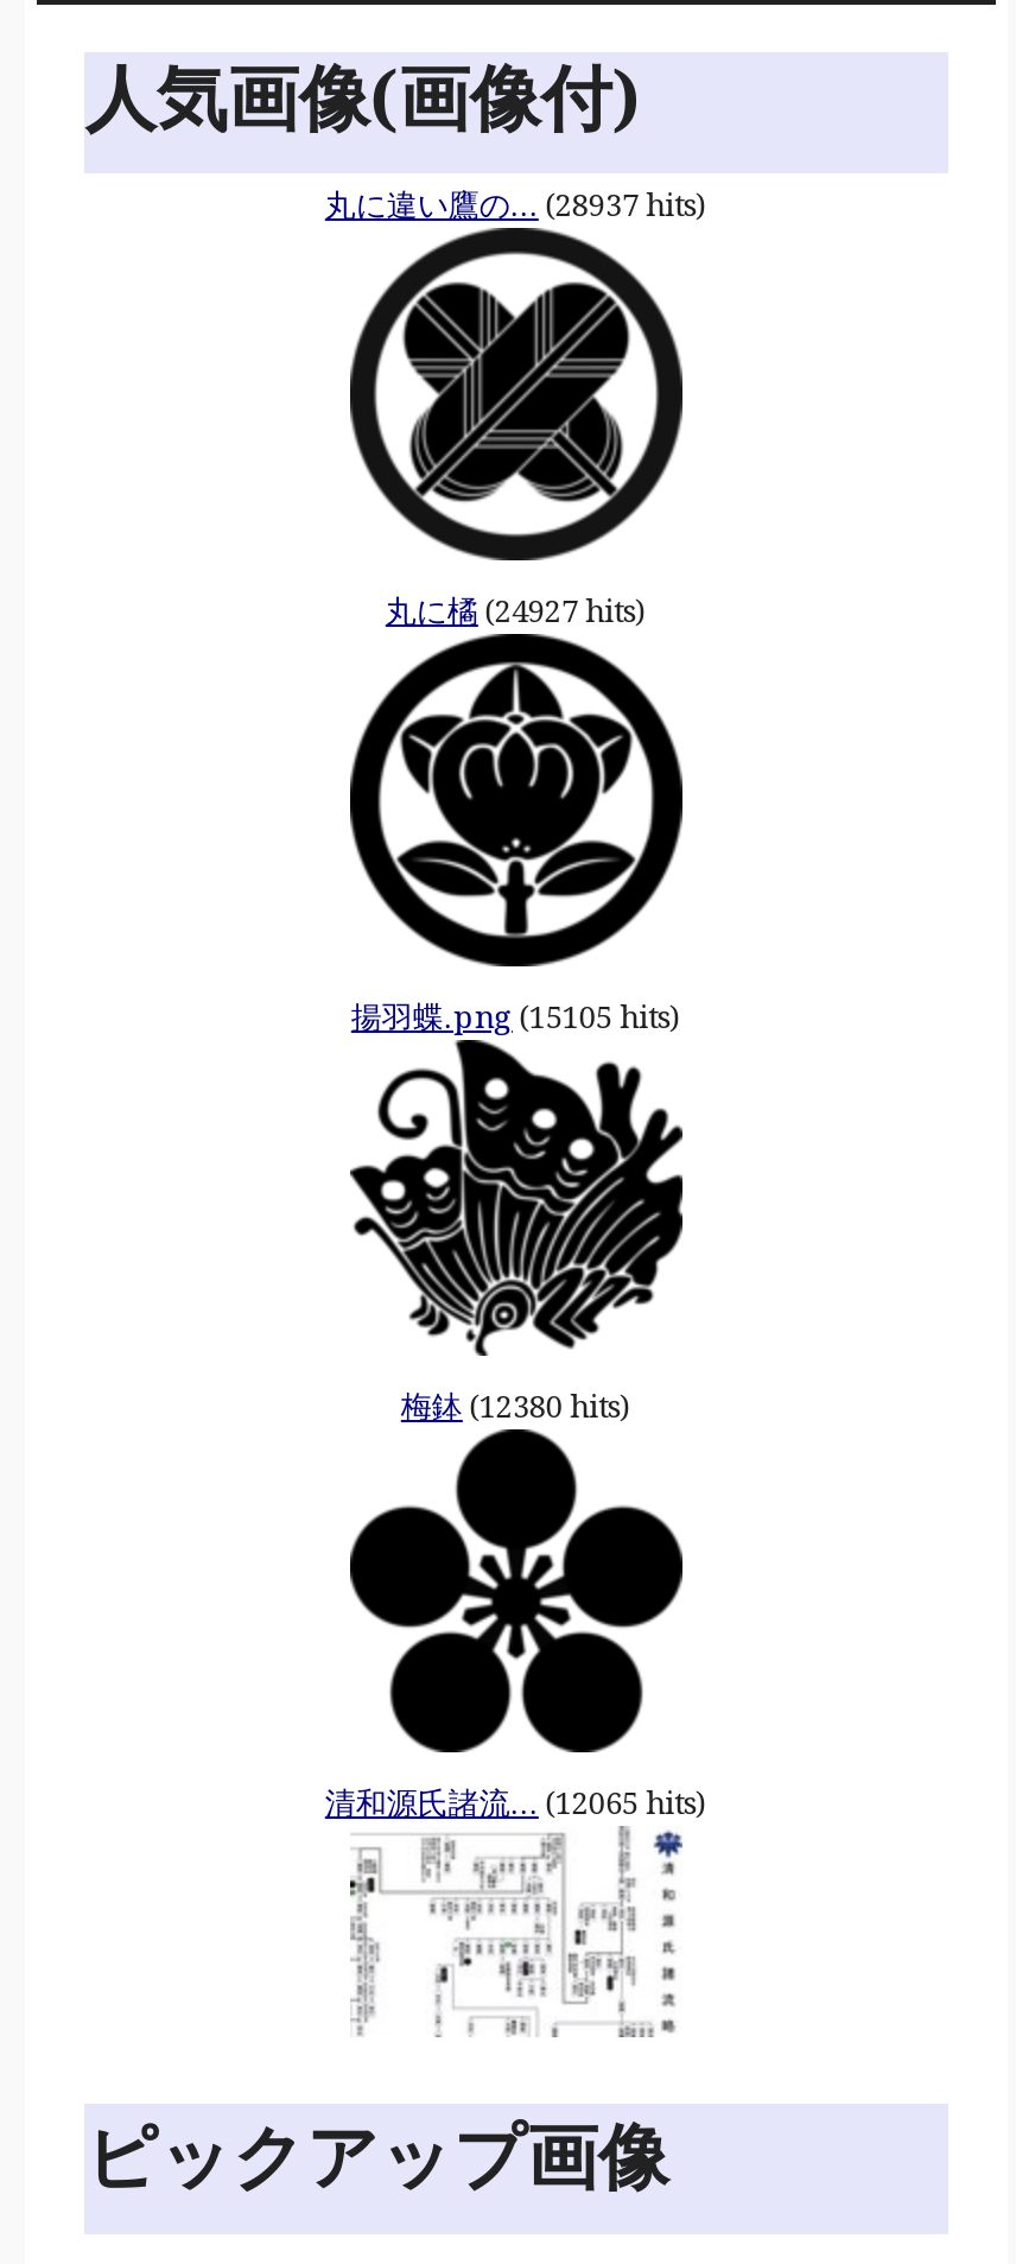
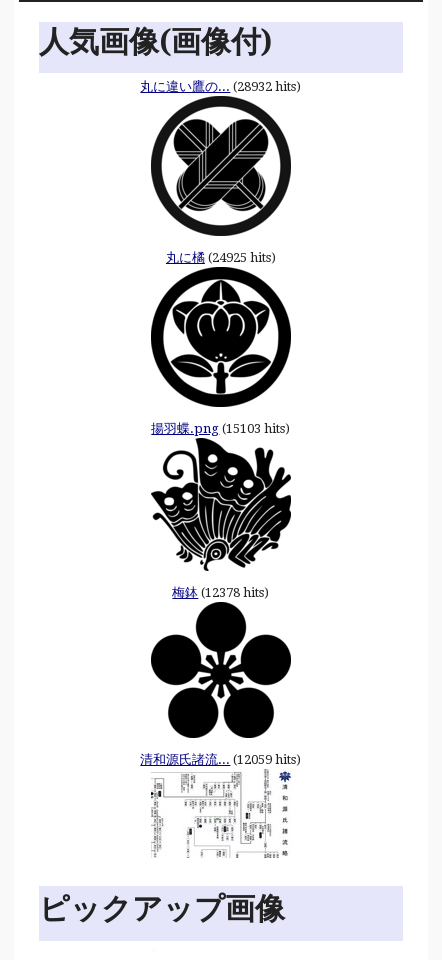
- 丸に違い鷹の... (28937 hits)
+ 丸に違い鷹の... (28932 hits)

- 丸に橘(24927 hits)
+ 丸に橘(24925 hits)

- 揚羽蝶.png (15105 hits)
+ 揚羽蝶.png (15103 hits)

- 梅鉢(12380 hits)
+ 梅鉢(12378 hits)

- 清和源氏諸流... (12065 hits)
+ 清和源氏諸流... (12059 hits)
